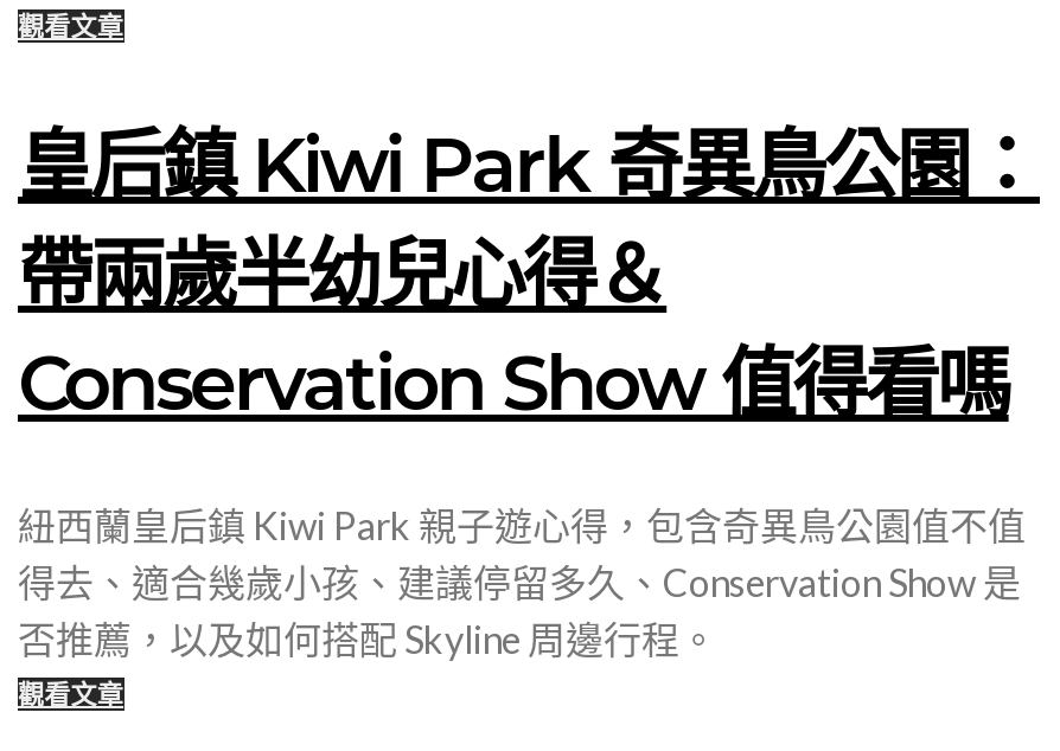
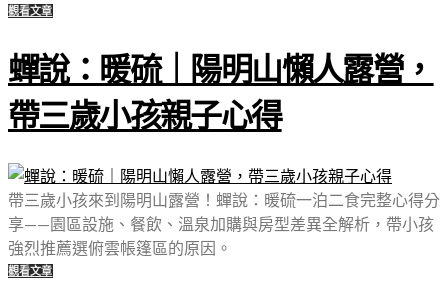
- 皇后鎮 Kiwi Park 奇異鳥公園：
- 帶兩歲半幼兒心得＆
- Conservation Show 值得看嗎
+ 蟬說：暖硫｜陽明山懶人露營，
+ 帶三歲小孩親子心得

- 紐西蘭皇后鎮 Kiwi Park 親子遊心得，包含奇異鳥公園值不值
- 得去、適合幾歲小孩、建議停留多久、Conservation Show 是
- 否推薦，以及如何搭配 Skyline 周邊行程。
+ 帶三歲小孩來到陽明山露營！蟬說：暖硫一泊二食完整心得分
+ 享——園區設施、餐飲、溫泉加購與房型差異全解析，帶小孩
+ 強烈推薦選俯雲帳篷區的原因。
